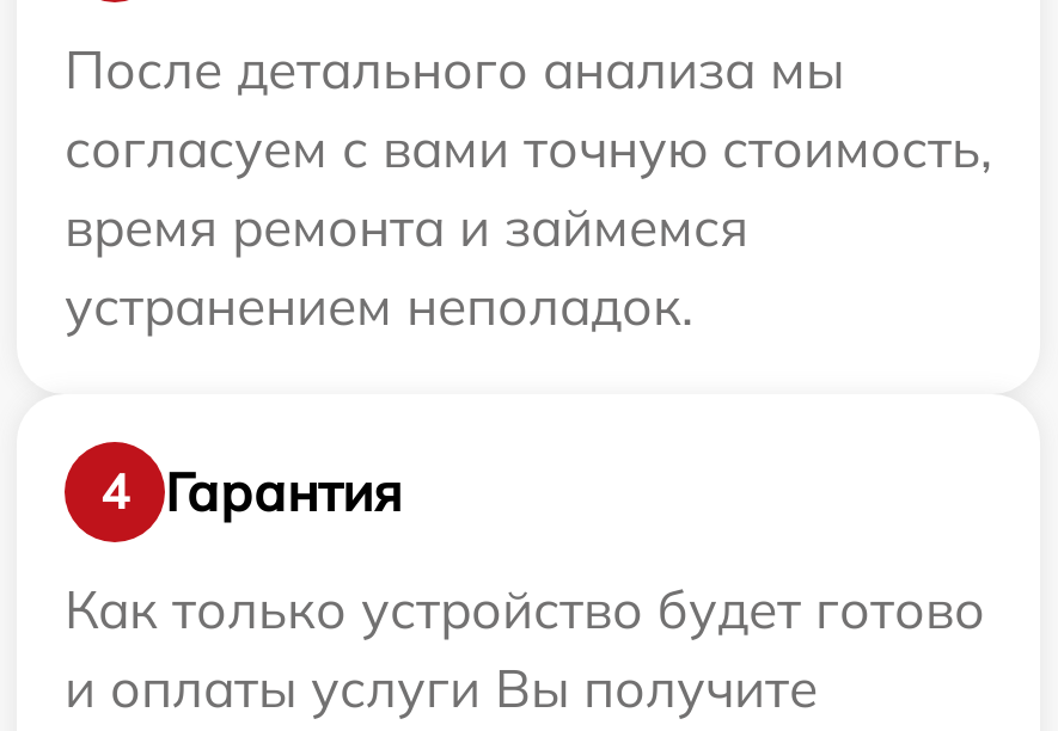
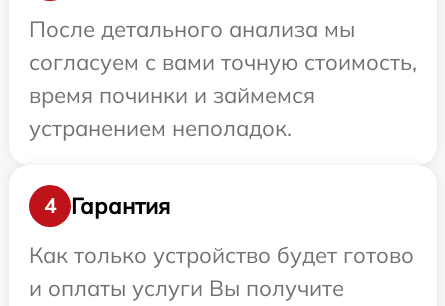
- время ремонта и займемся
+ время починки и займемся
